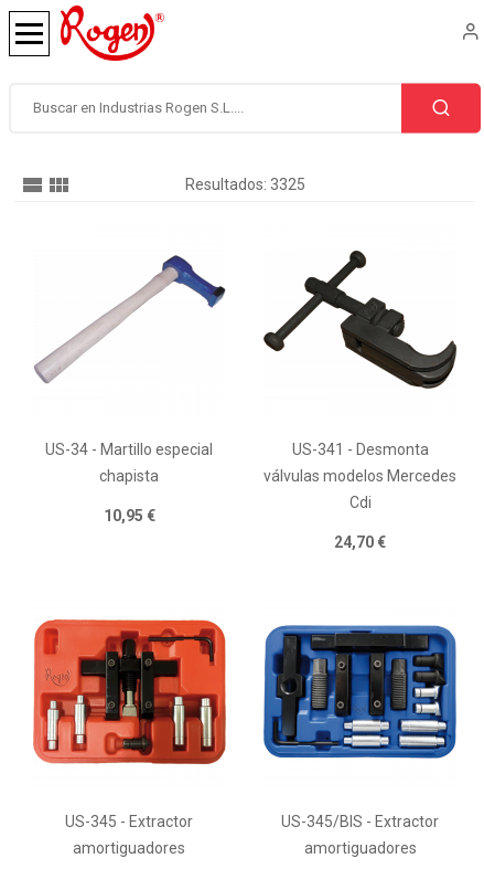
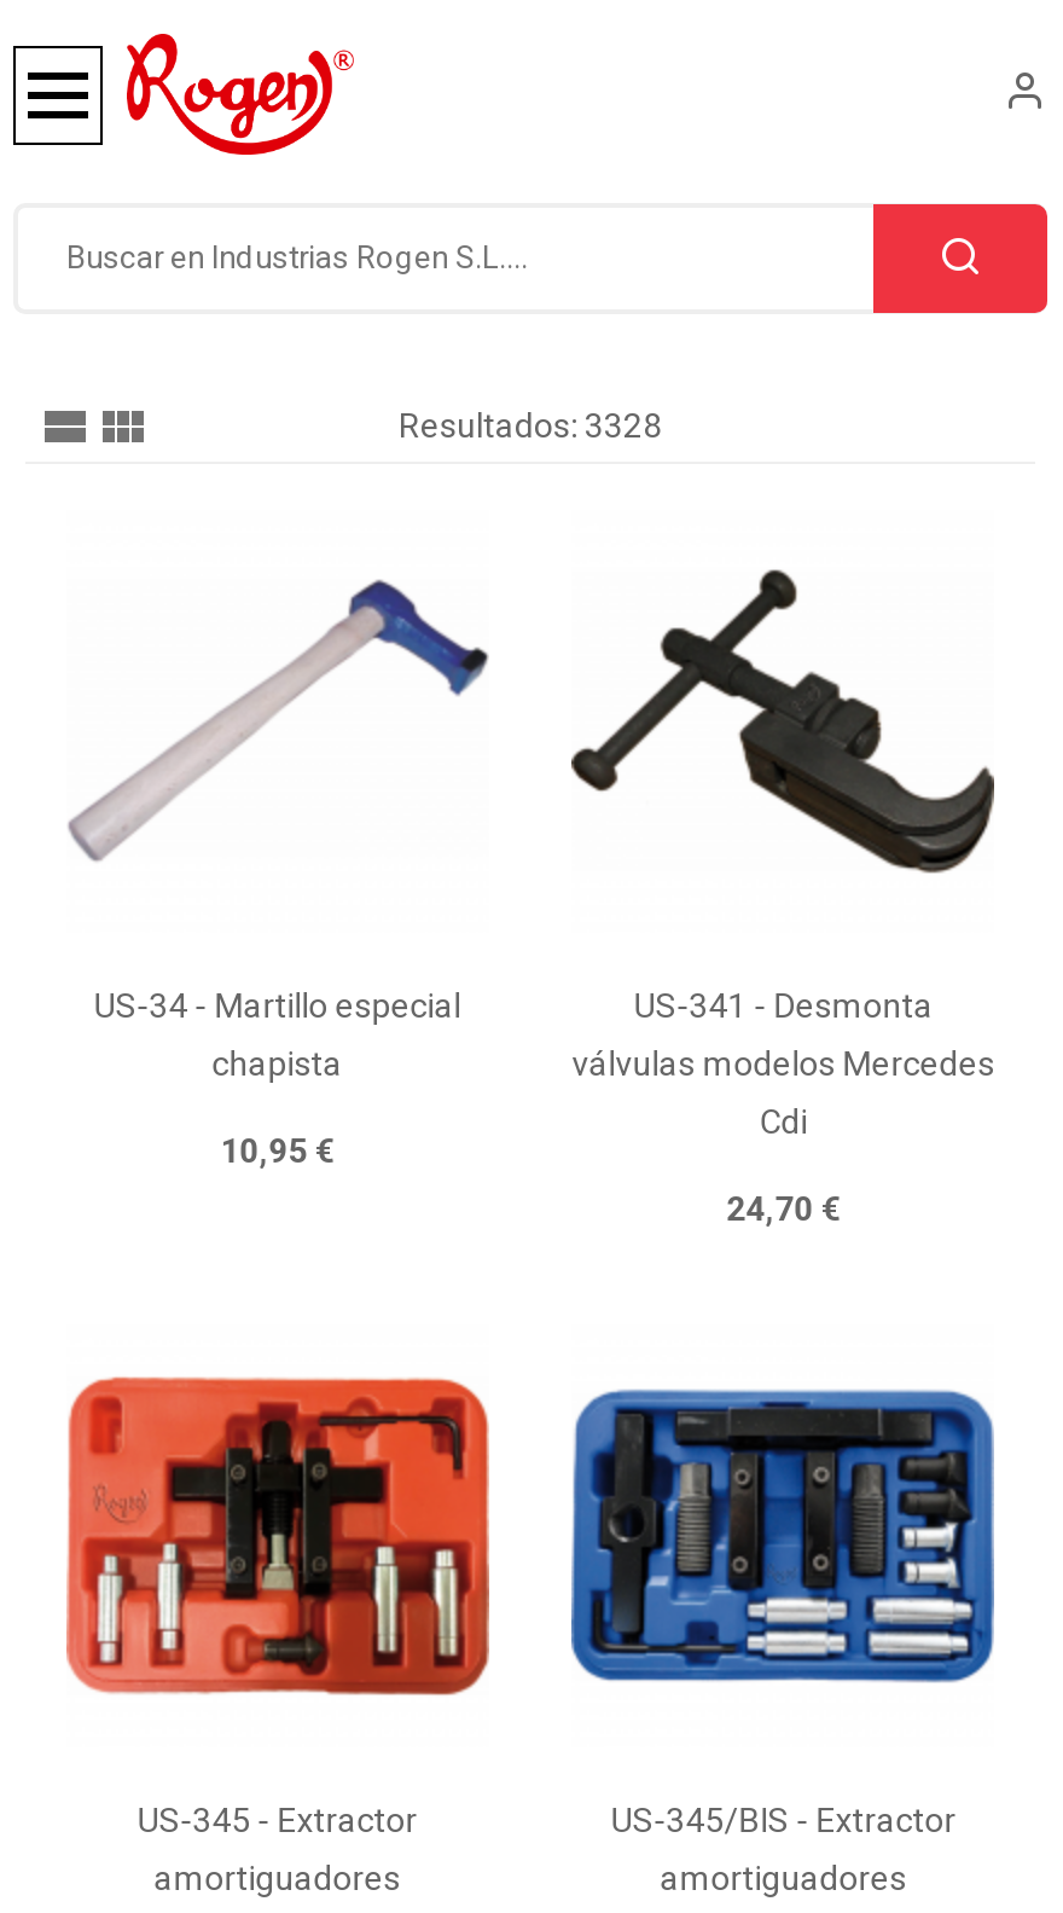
- Resultados: 3325
+ Resultados: 3328
